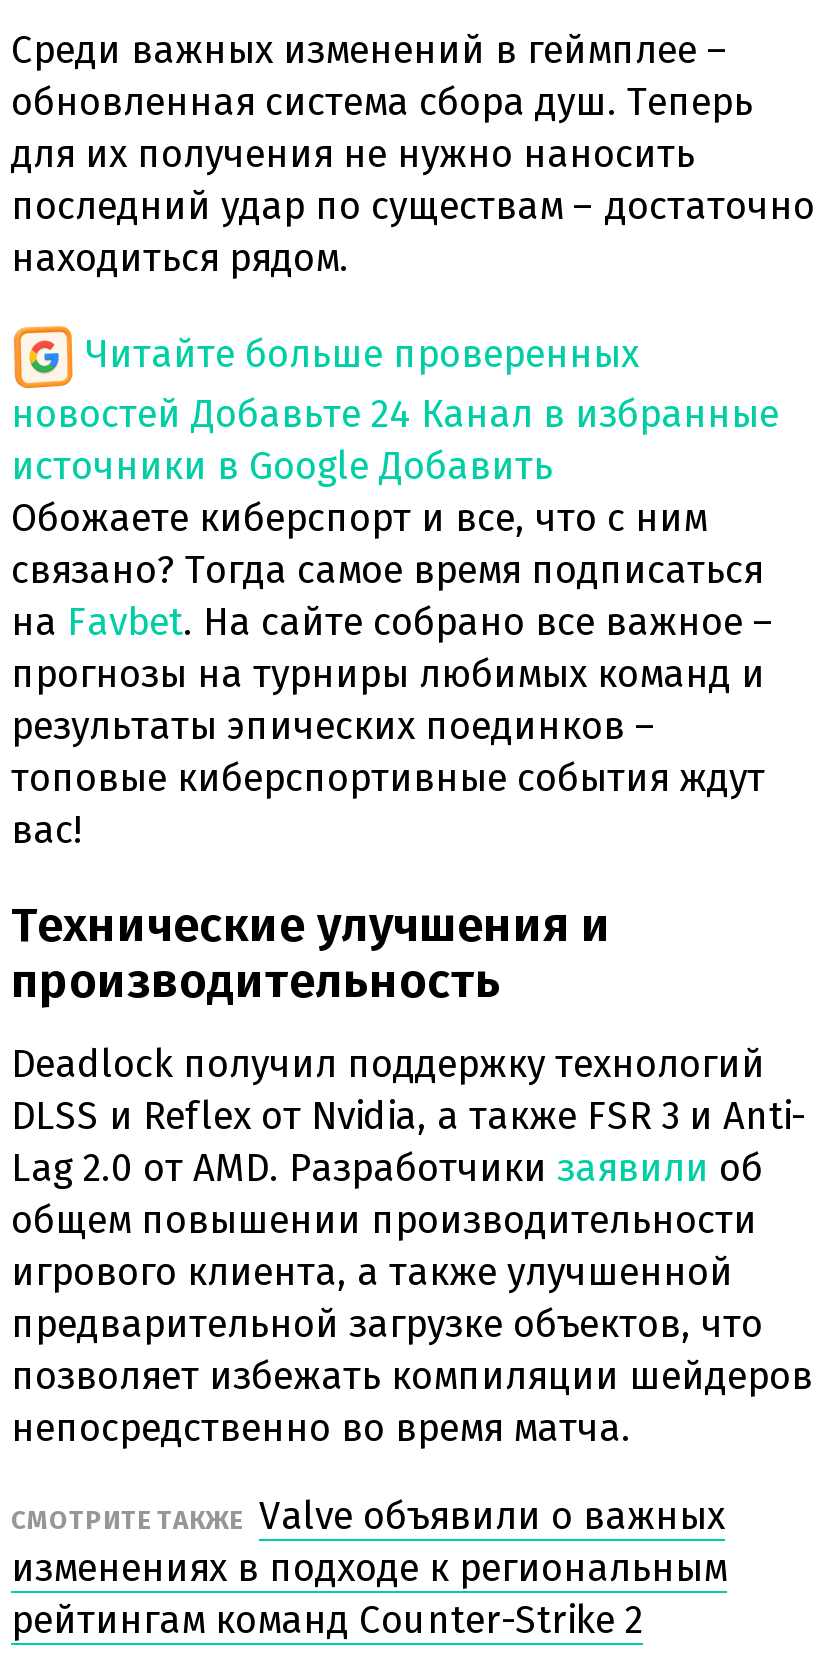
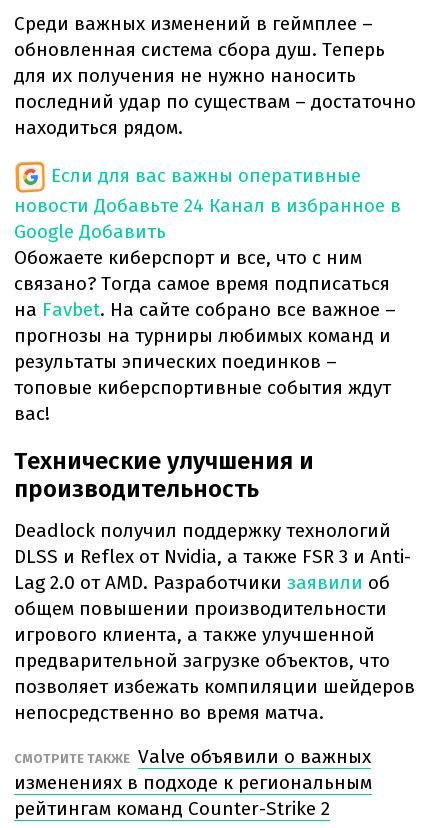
- Читайте больше проверенных
- новостей Добавьте 24 Канал в избранные
- источники в Google Добавить
+ Если для вас важны оперативные
+ новости Добавьте 24 Канал в избранное в
+ Google Добавить
